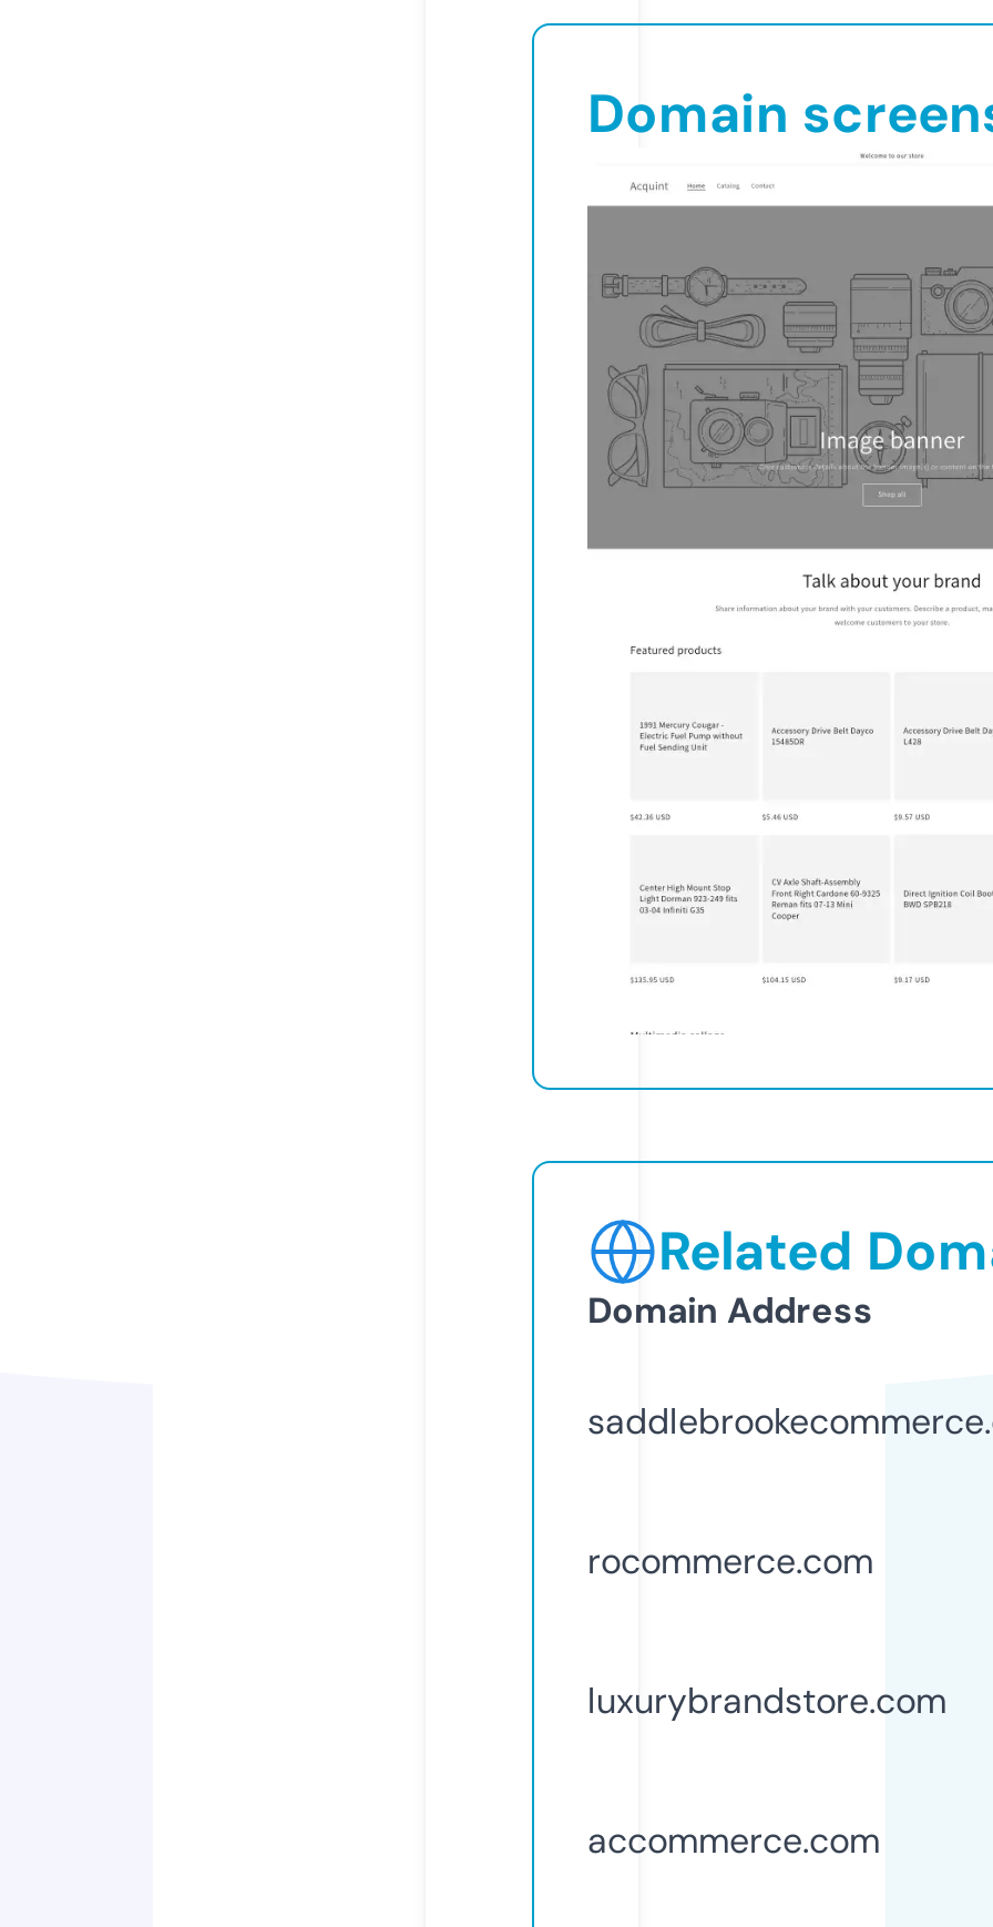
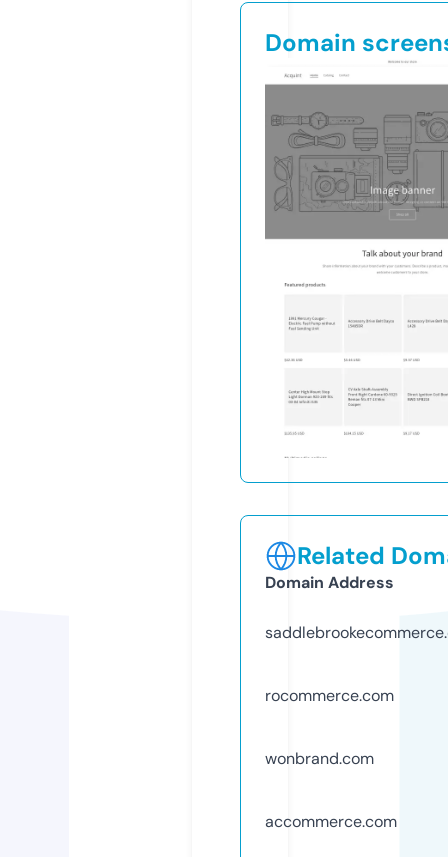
- luxurybrandstore.com
+ wonbrand.com
